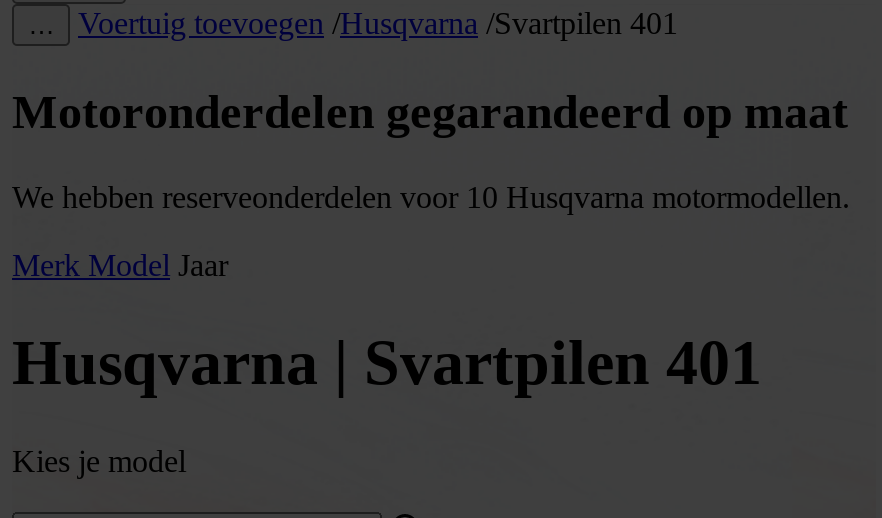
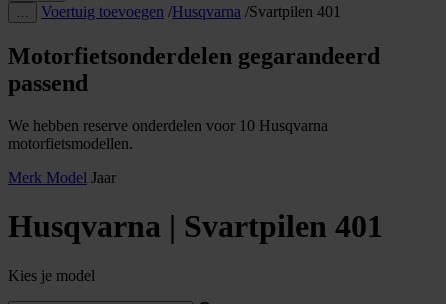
- Motoronderdelen gegarandeerd op maat
+ Motorfietsonderdelen gegarandeerd
+ passend

- We hebben reserveonderdelen voor 10 Husqvarna motormodellen.
+ We hebben reserve onderdelen voor 10 Husqvarna
+ motorfietsmodellen.
